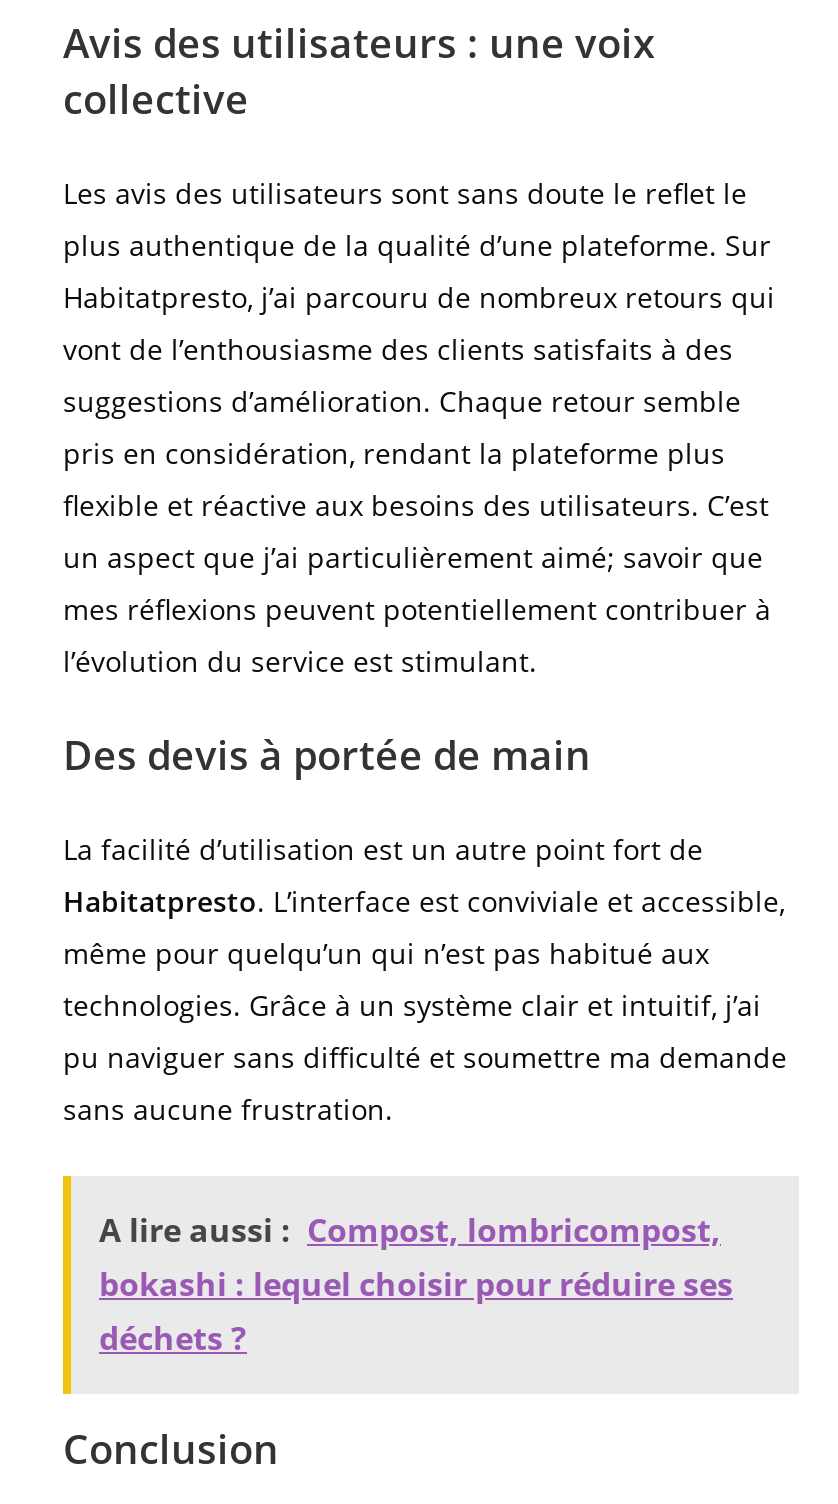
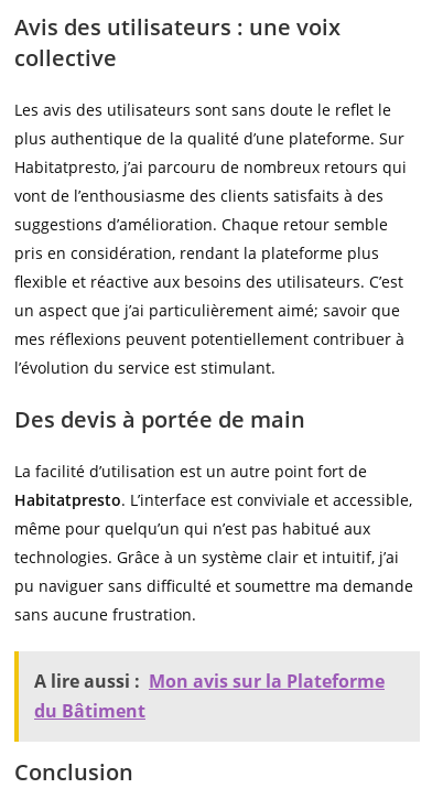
- A lire aussi : Compost, lombricompost,
- bokashi : lequel choisir pour réduire ses
- déchets ?
+ A lire aussi : Mon avis sur la Plateforme
+ du Bâtiment
